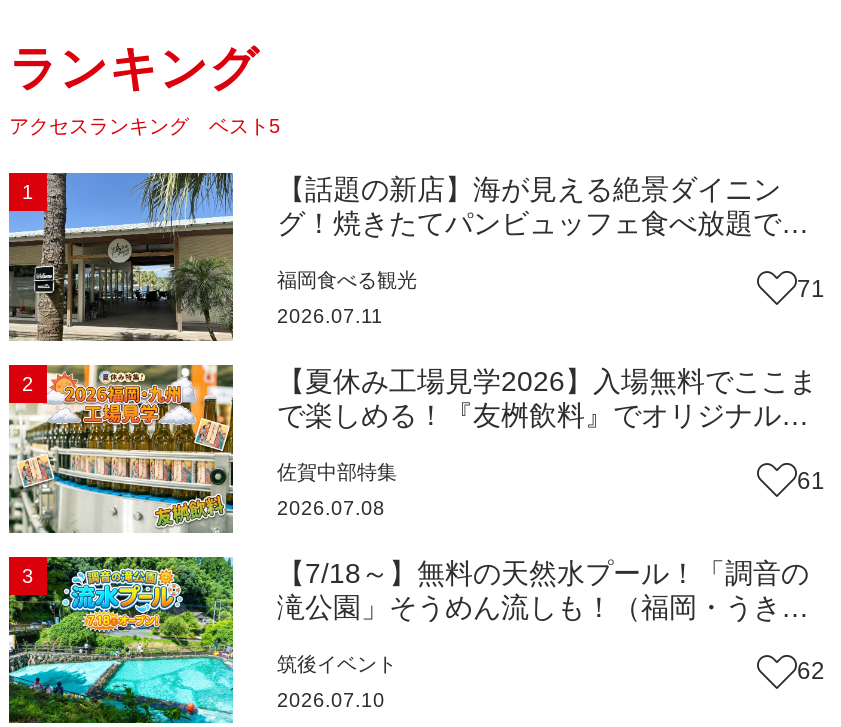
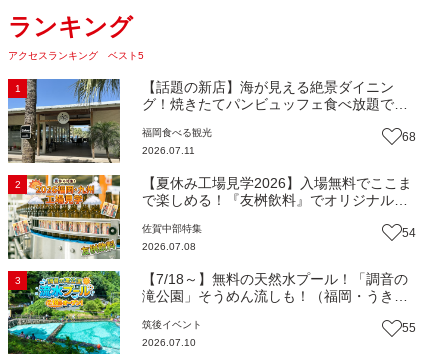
- 71
+ 68

- 61
+ 54

- 62
+ 55
